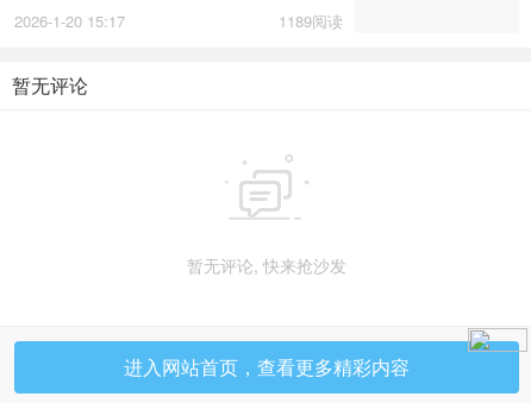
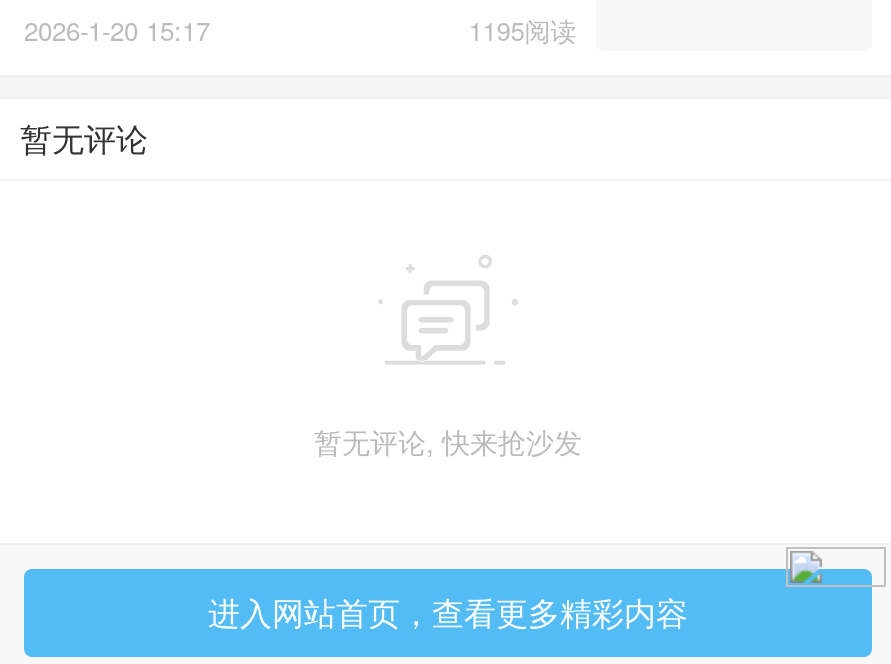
- 1189阅读
+ 1195阅读
